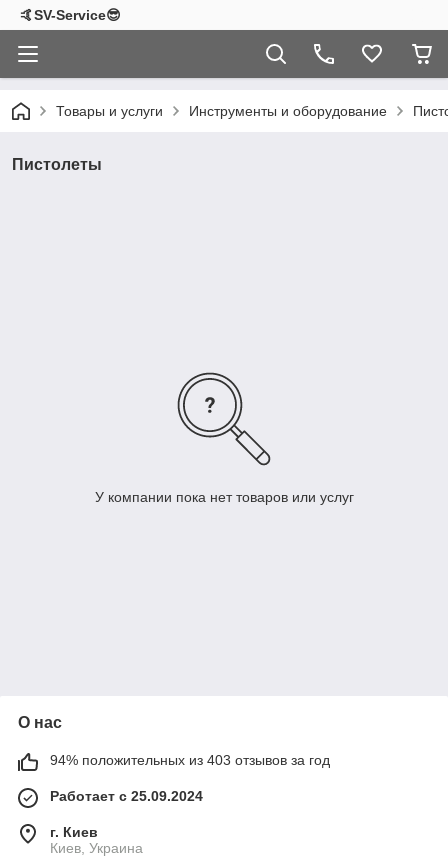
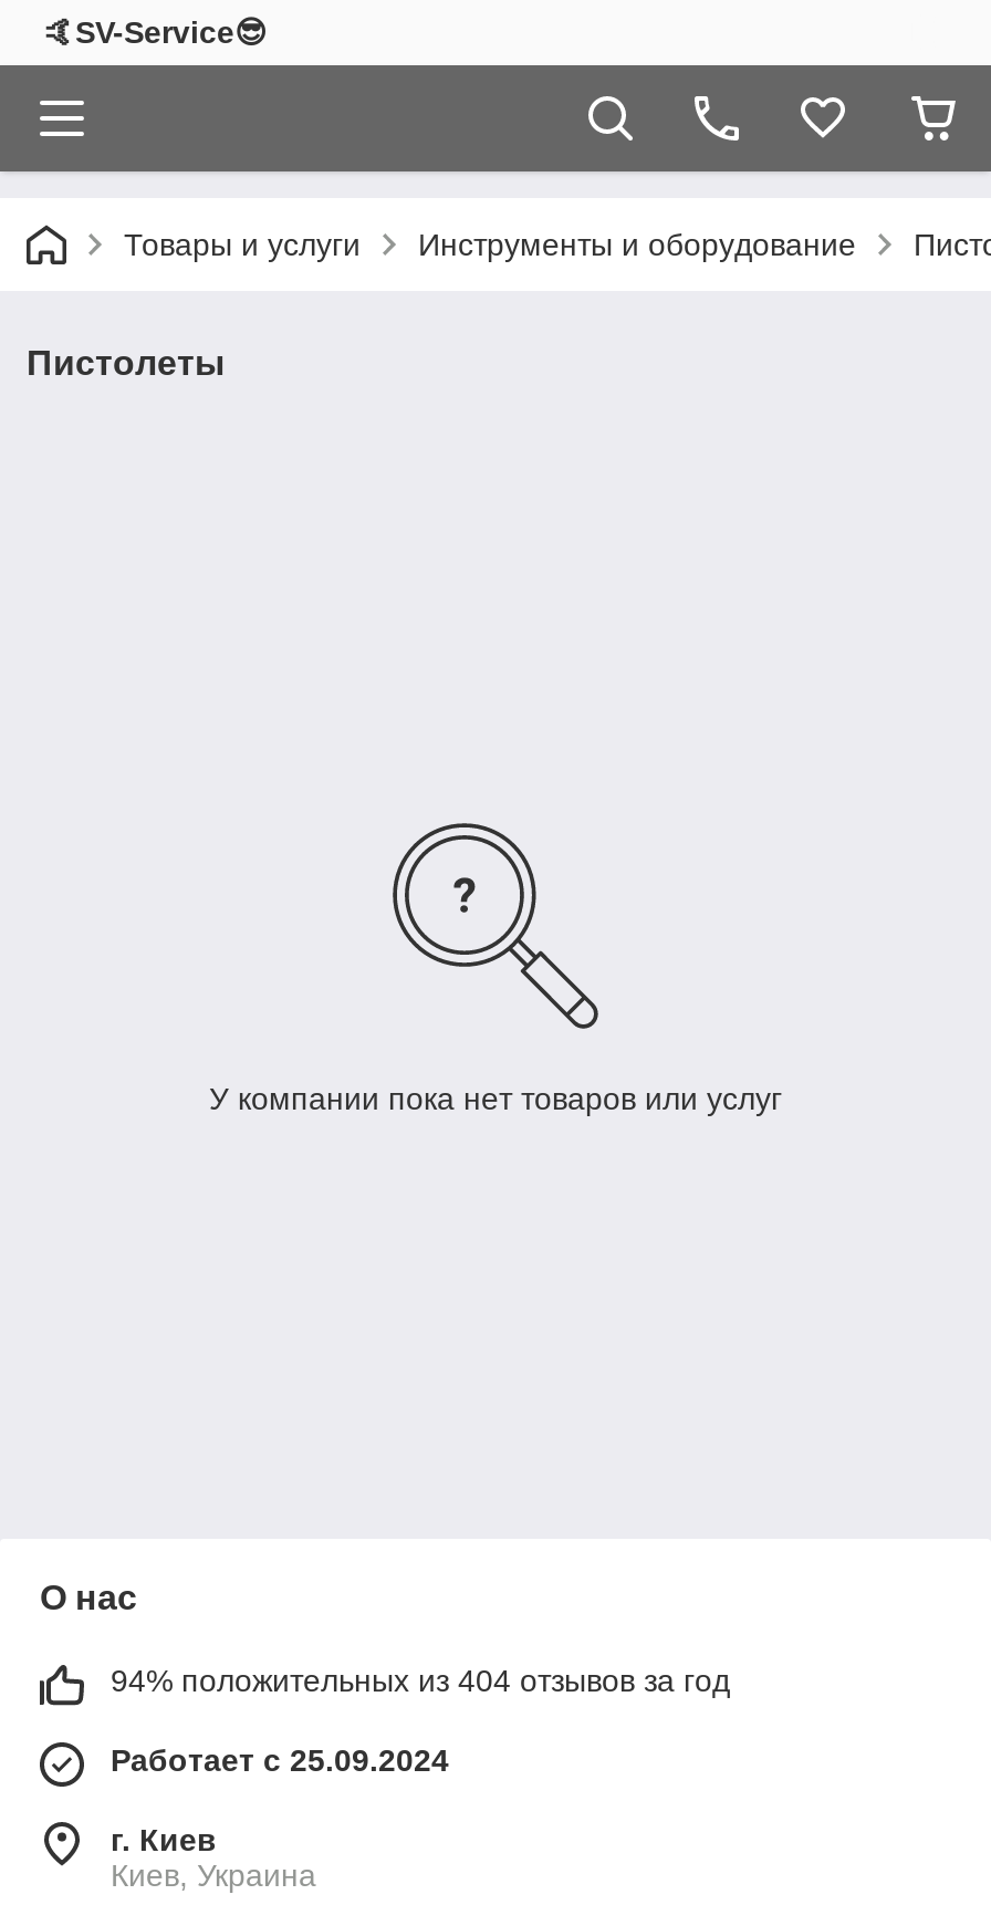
- 94% положительных из 403 отзывов за год
+ 94% положительных из 404 отзывов за год
